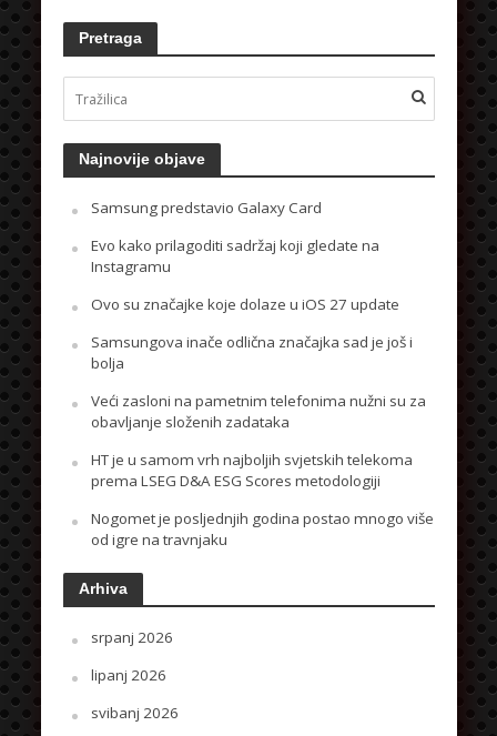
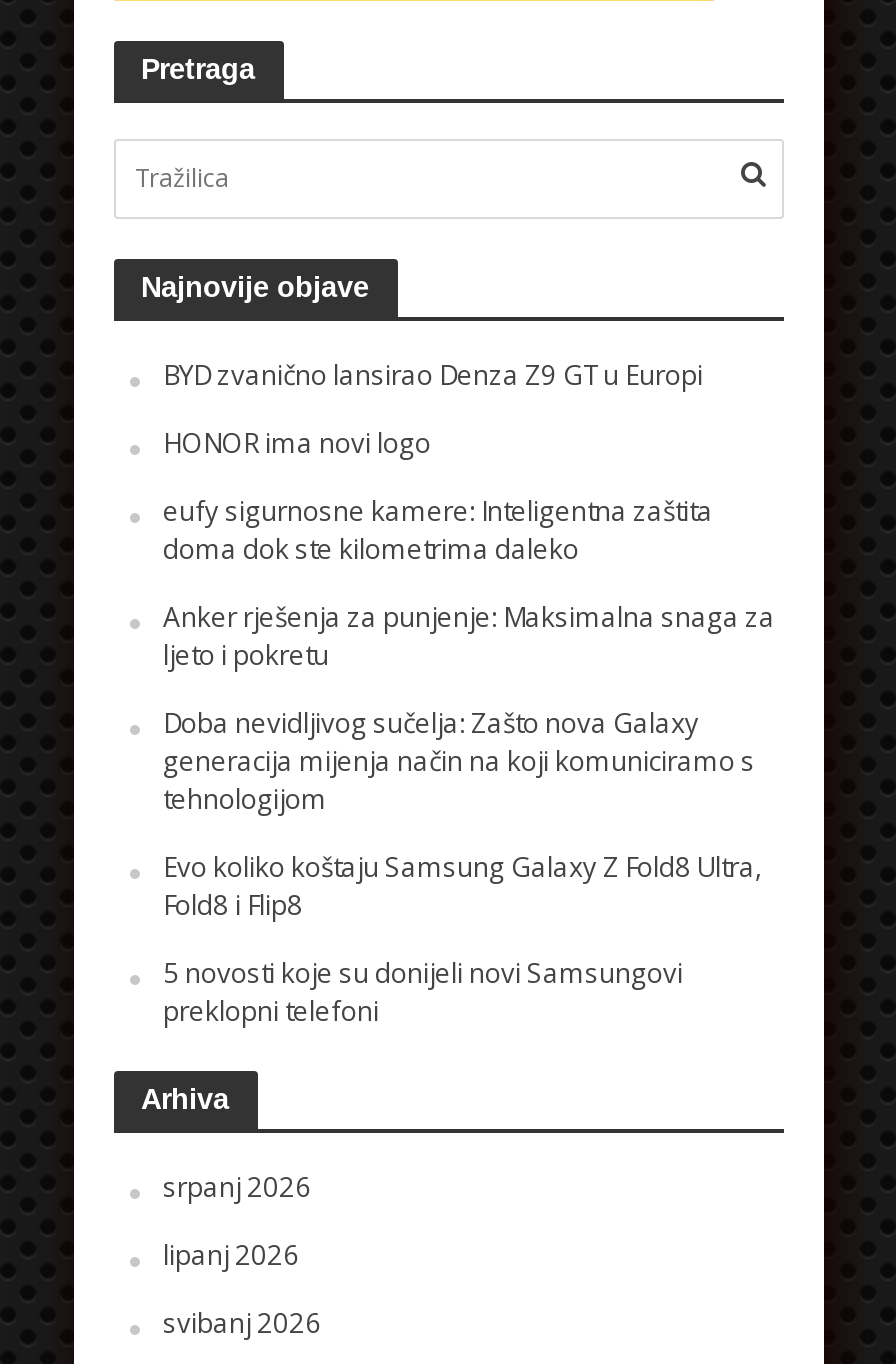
- Samsung predstavio Galaxy Card
+ BYD zvanično lansirao Denza Z9 GT u Europi

- Evo kako prilagoditi sadržaj koji gledate na
- Instagramu
+ HONOR ima novi logo

- Ovo su značajke koje dolaze u iOS 27 update
+ eufy sigurnosne kamere: Inteligentna zaštita
+ doma dok ste kilometrima daleko

- Samsungova inače odlična značajka sad je još i
- bolja
+ Anker rješenja za punjenje: Maksimalna snaga za
+ ljeto i pokretu

- Veći zasloni na pametnim telefonima nužni su za
- obavljanje složenih zadataka
+ Doba nevidljivog sučelja: Zašto nova Galaxy
+ generacija mijenja način na koji komuniciramo s
+ tehnologijom

- HT je u samom vrh najboljih svjetskih telekoma
- prema LSEG D&A ESG Scores metodologiji
+ Evo koliko koštaju Samsung Galaxy Z Fold8 Ultra,
+ Fold8 i Flip8

- Nogomet je posljednjih godina postao mnogo više
- od igre na travnjaku
+ 5 novosti koje su donijeli novi Samsungovi
+ preklopni telefoni
